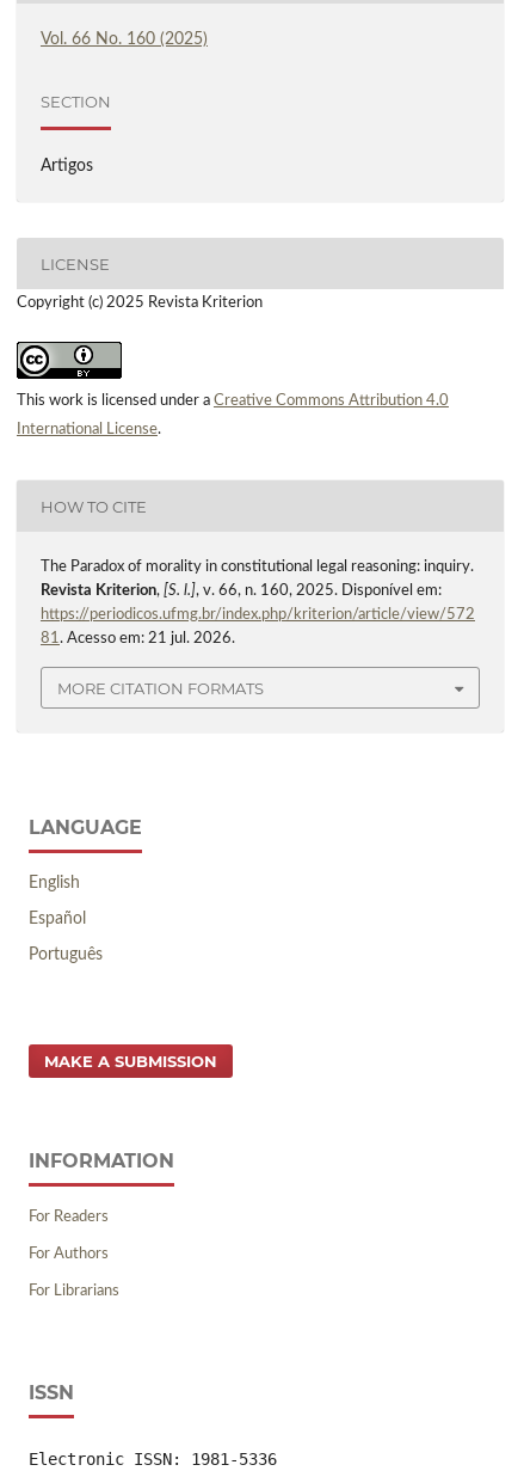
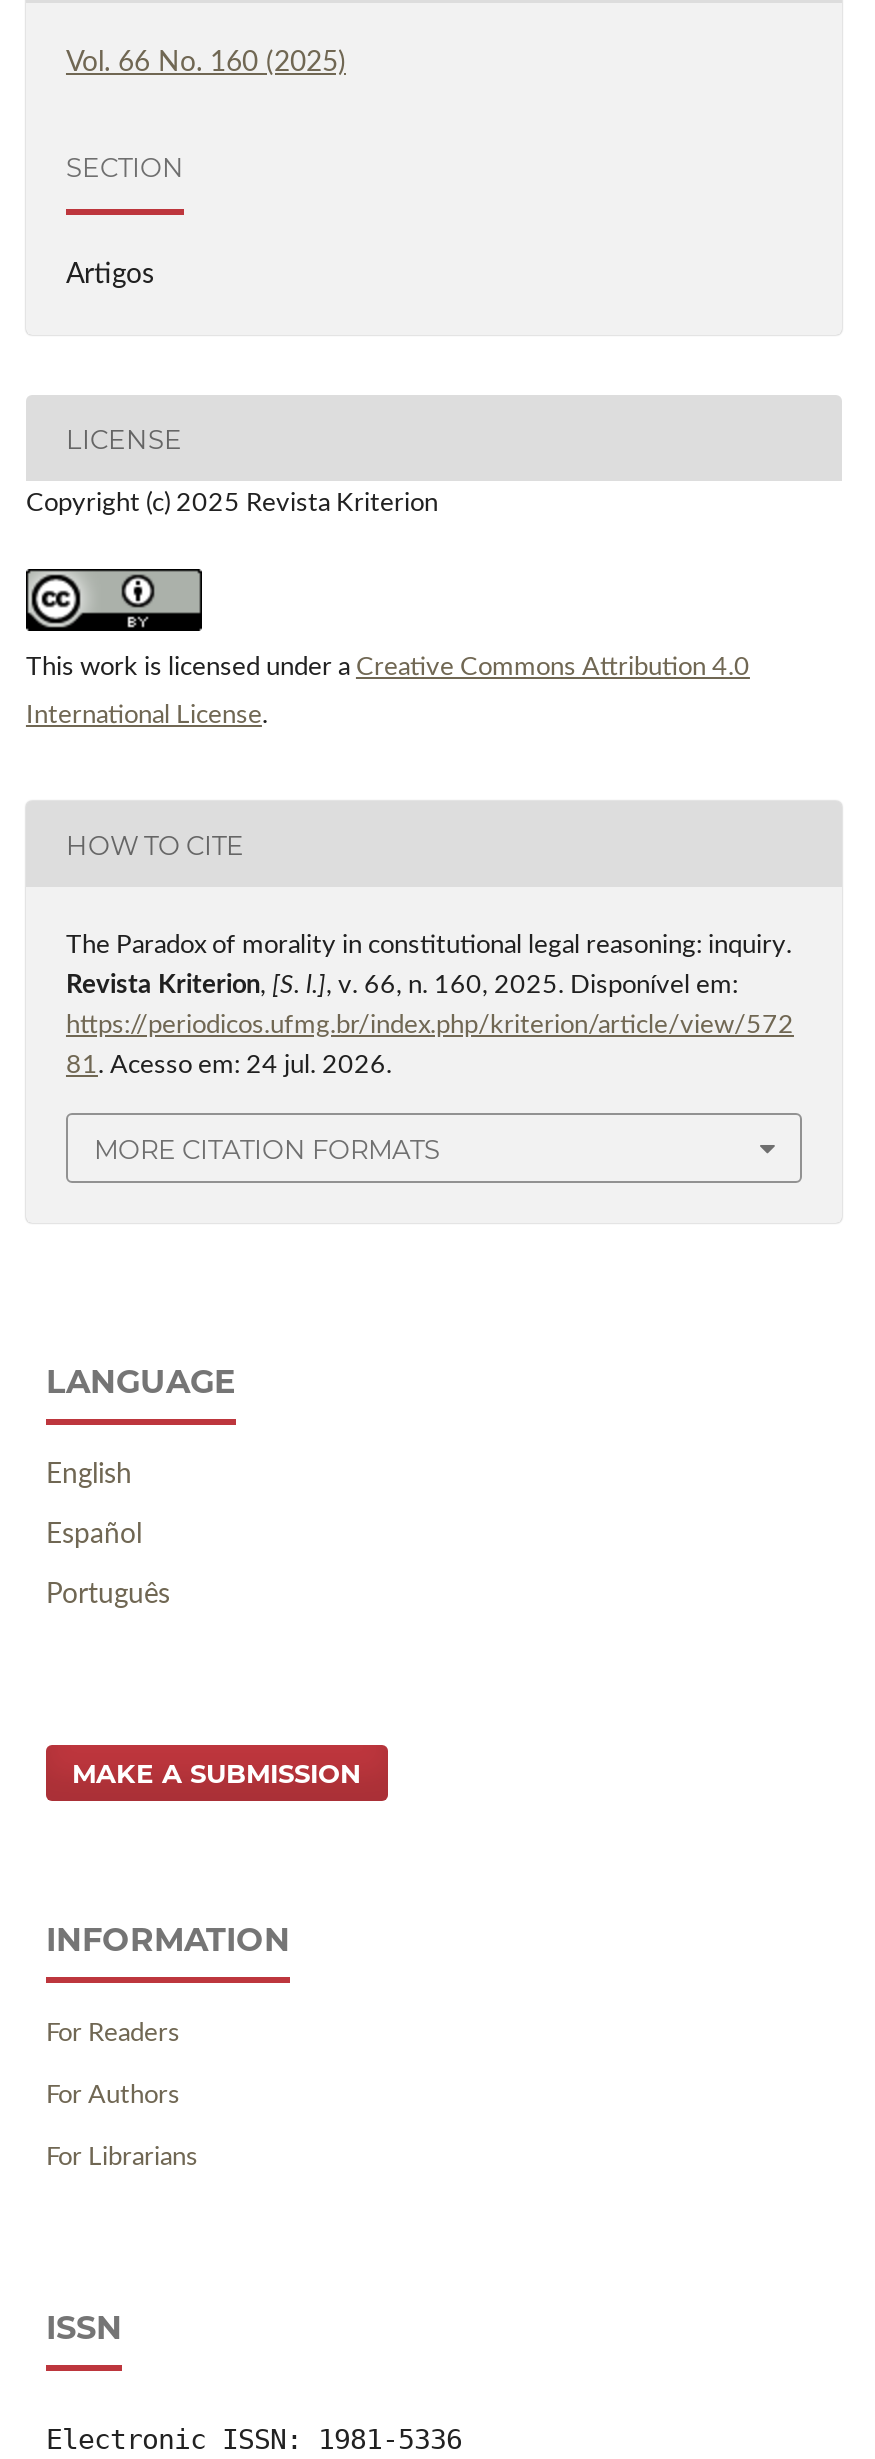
- 81. Acesso em: 21 jul. 2026.
+ 81. Acesso em: 24 jul. 2026.
